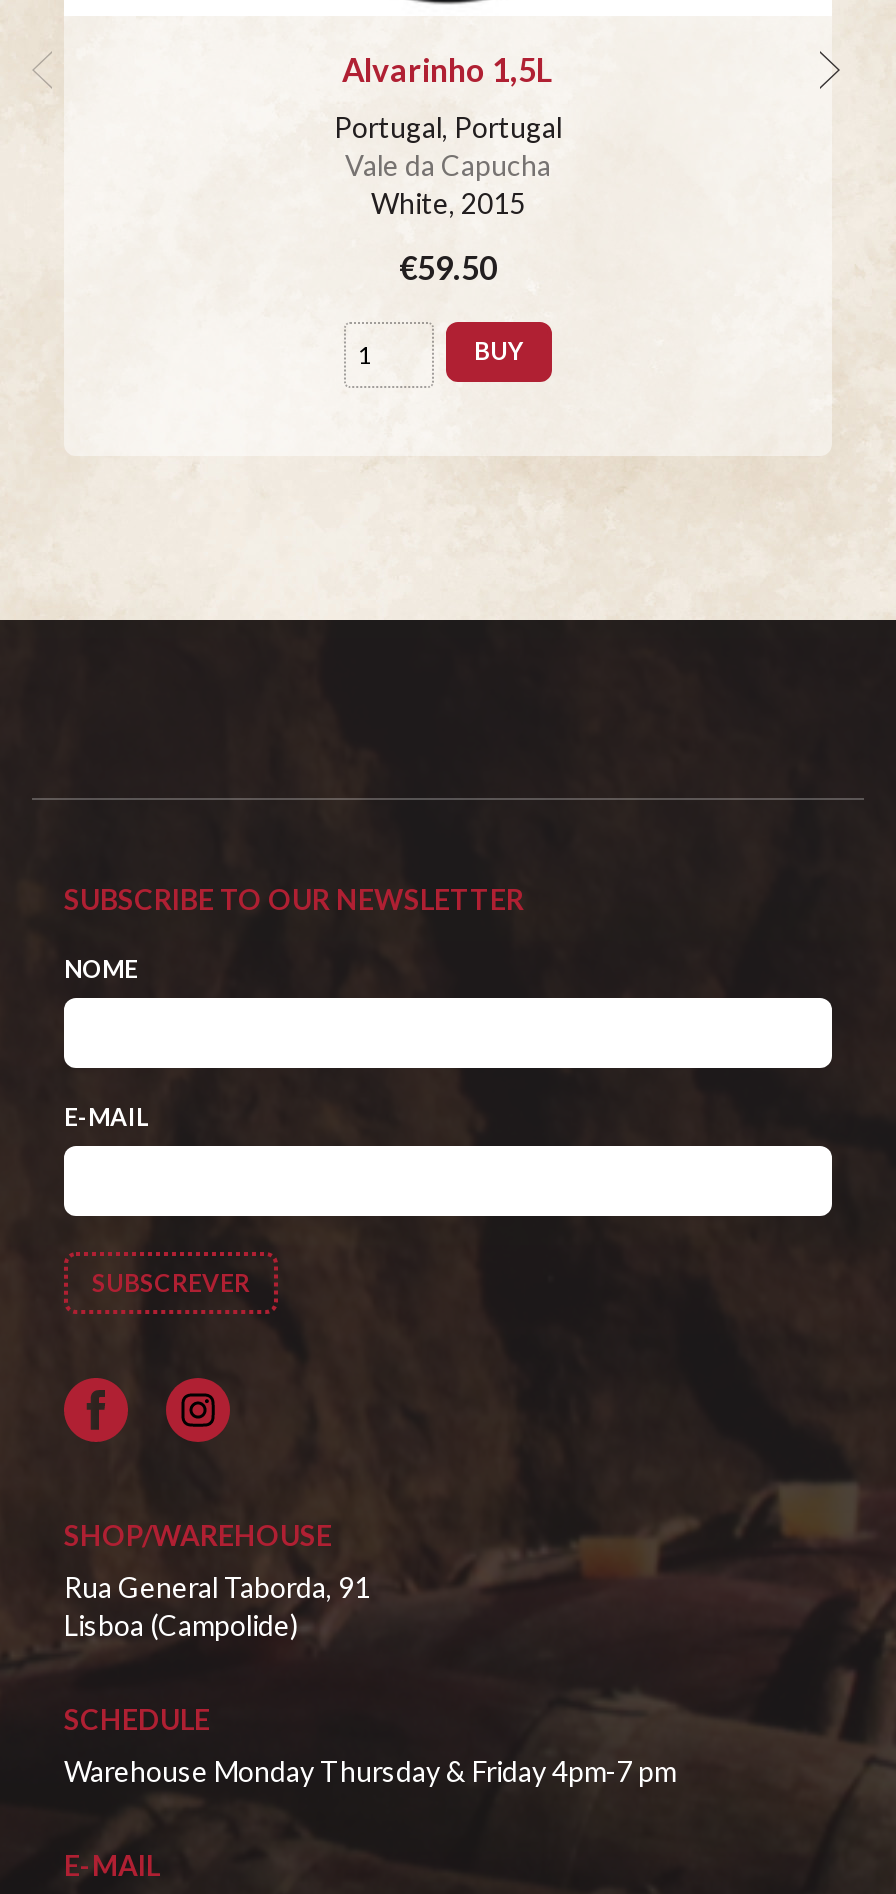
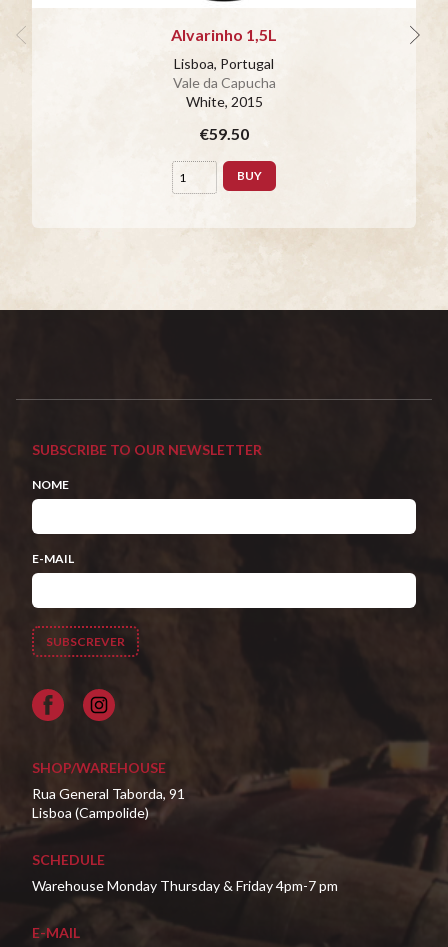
- Portugal, Portugal
+ Lisboa, Portugal
